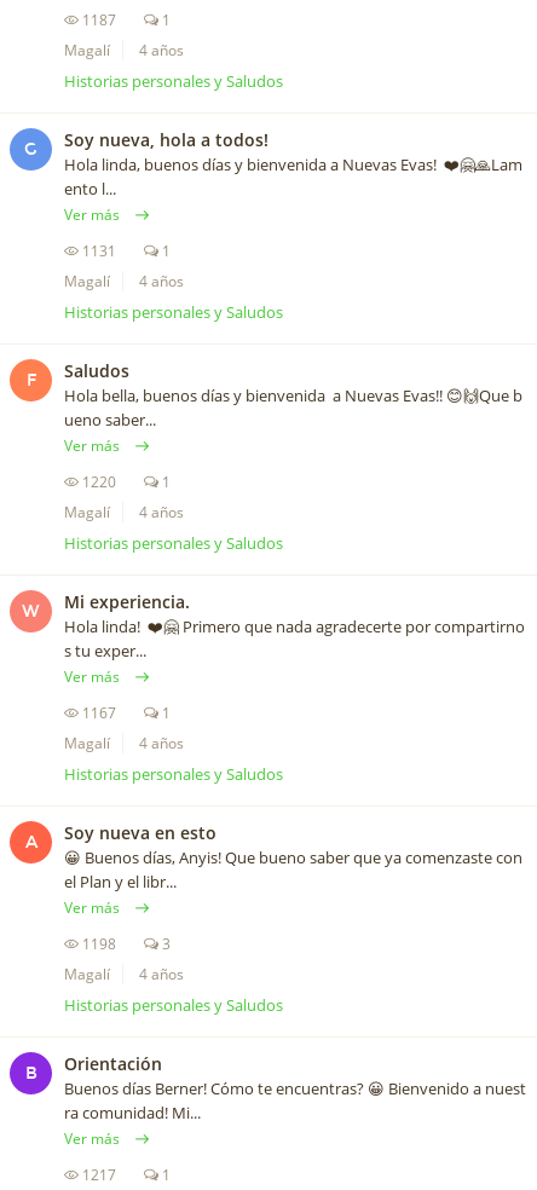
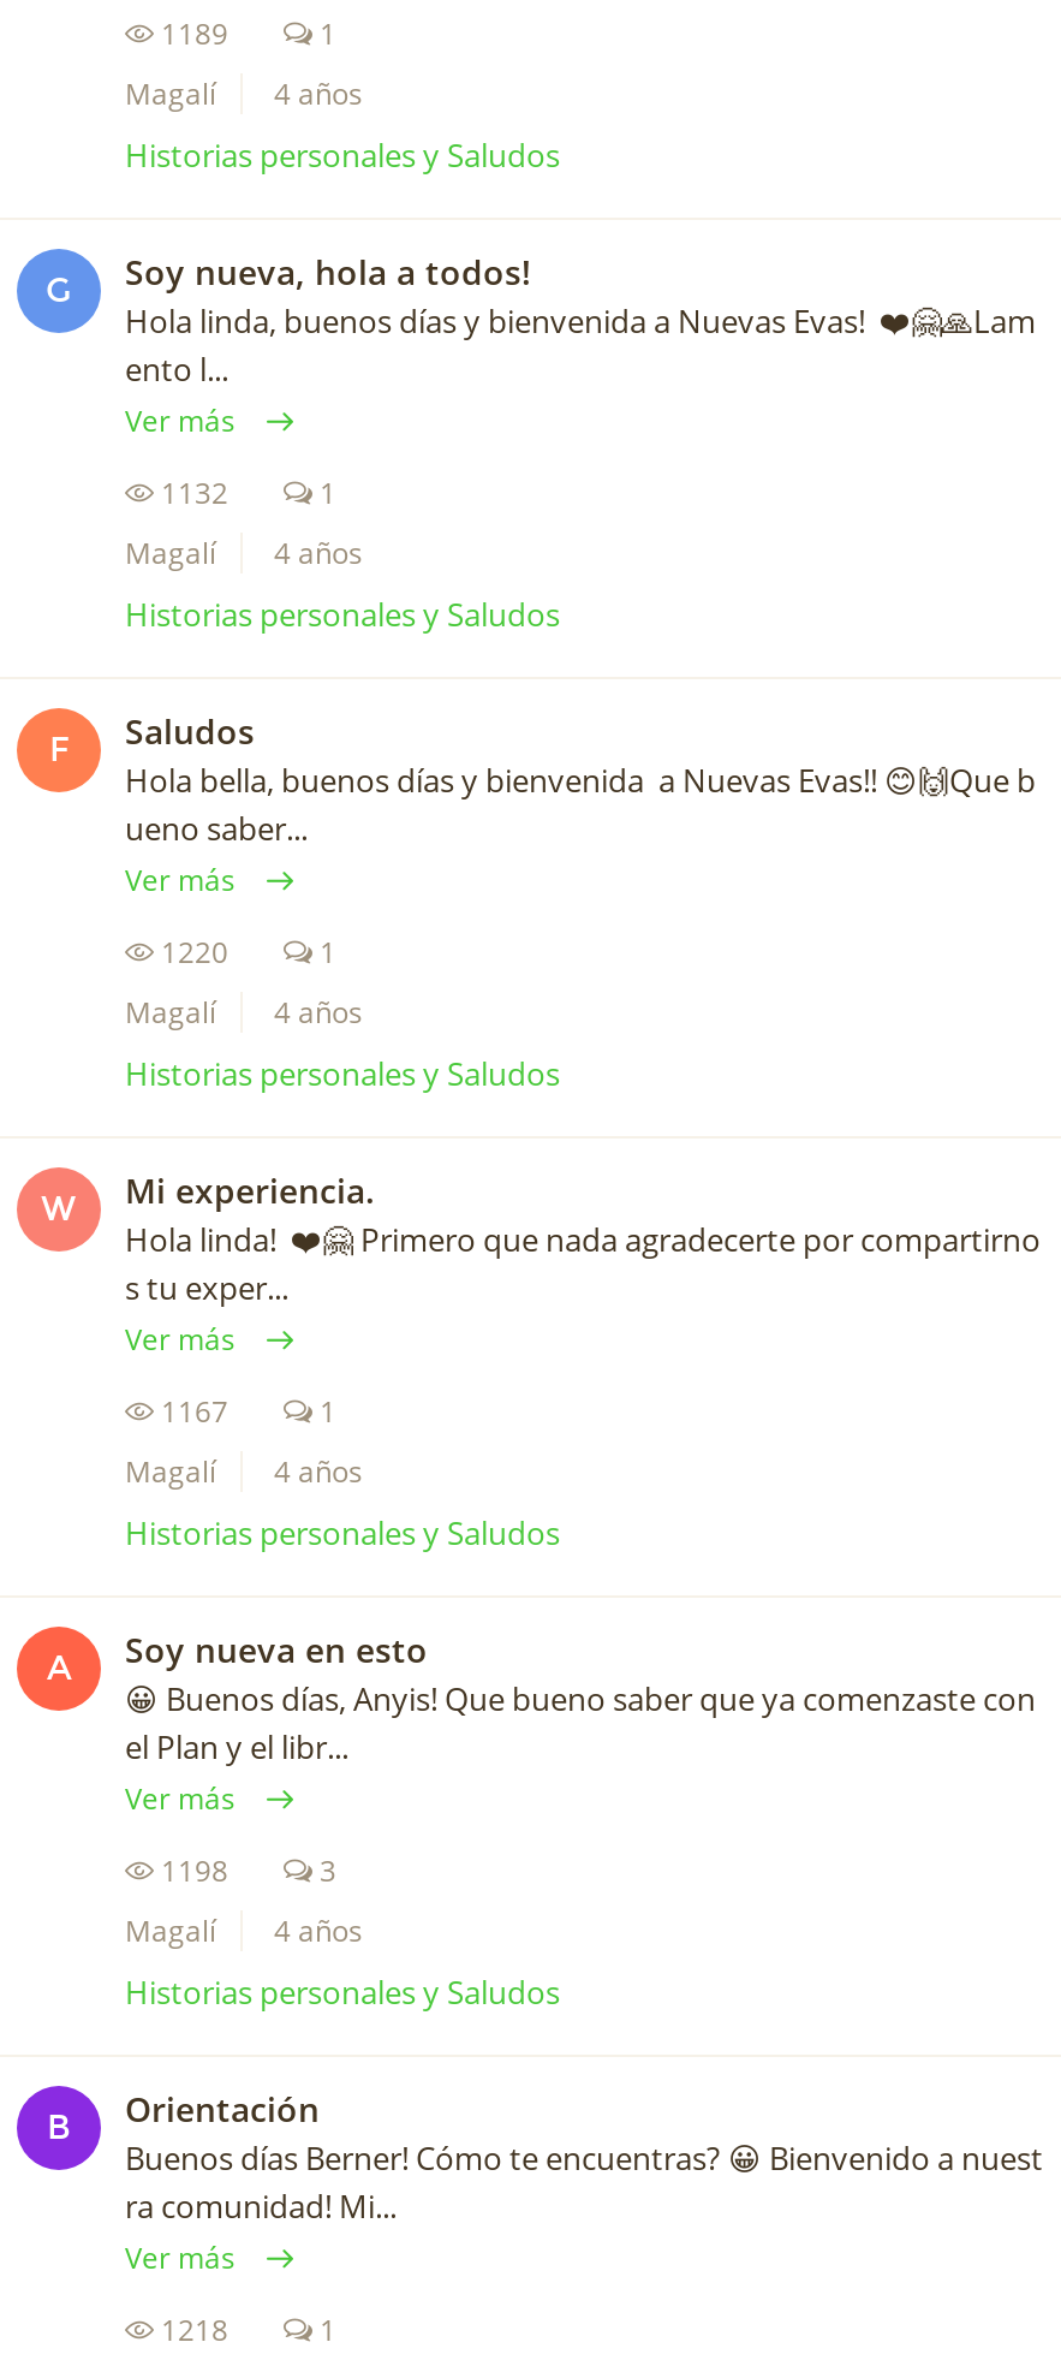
- 1187
+ 1189

- 1131
+ 1132

- 1217
+ 1218
